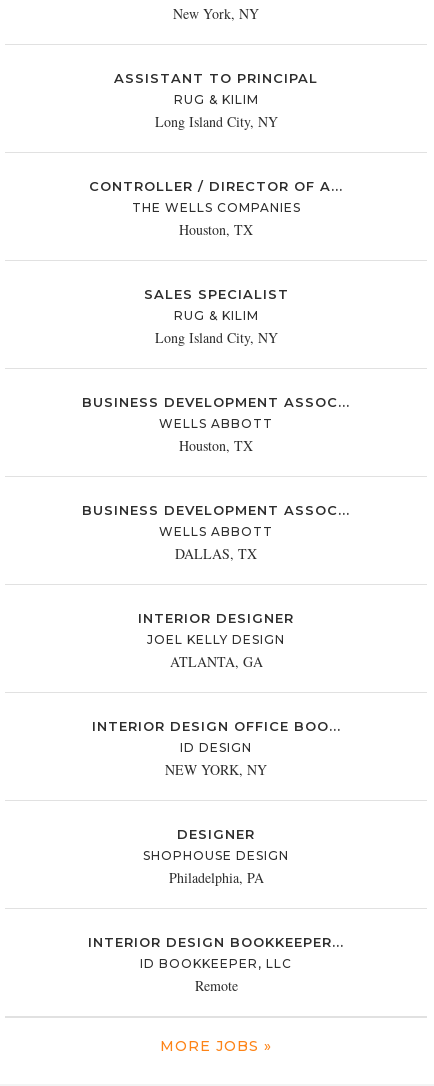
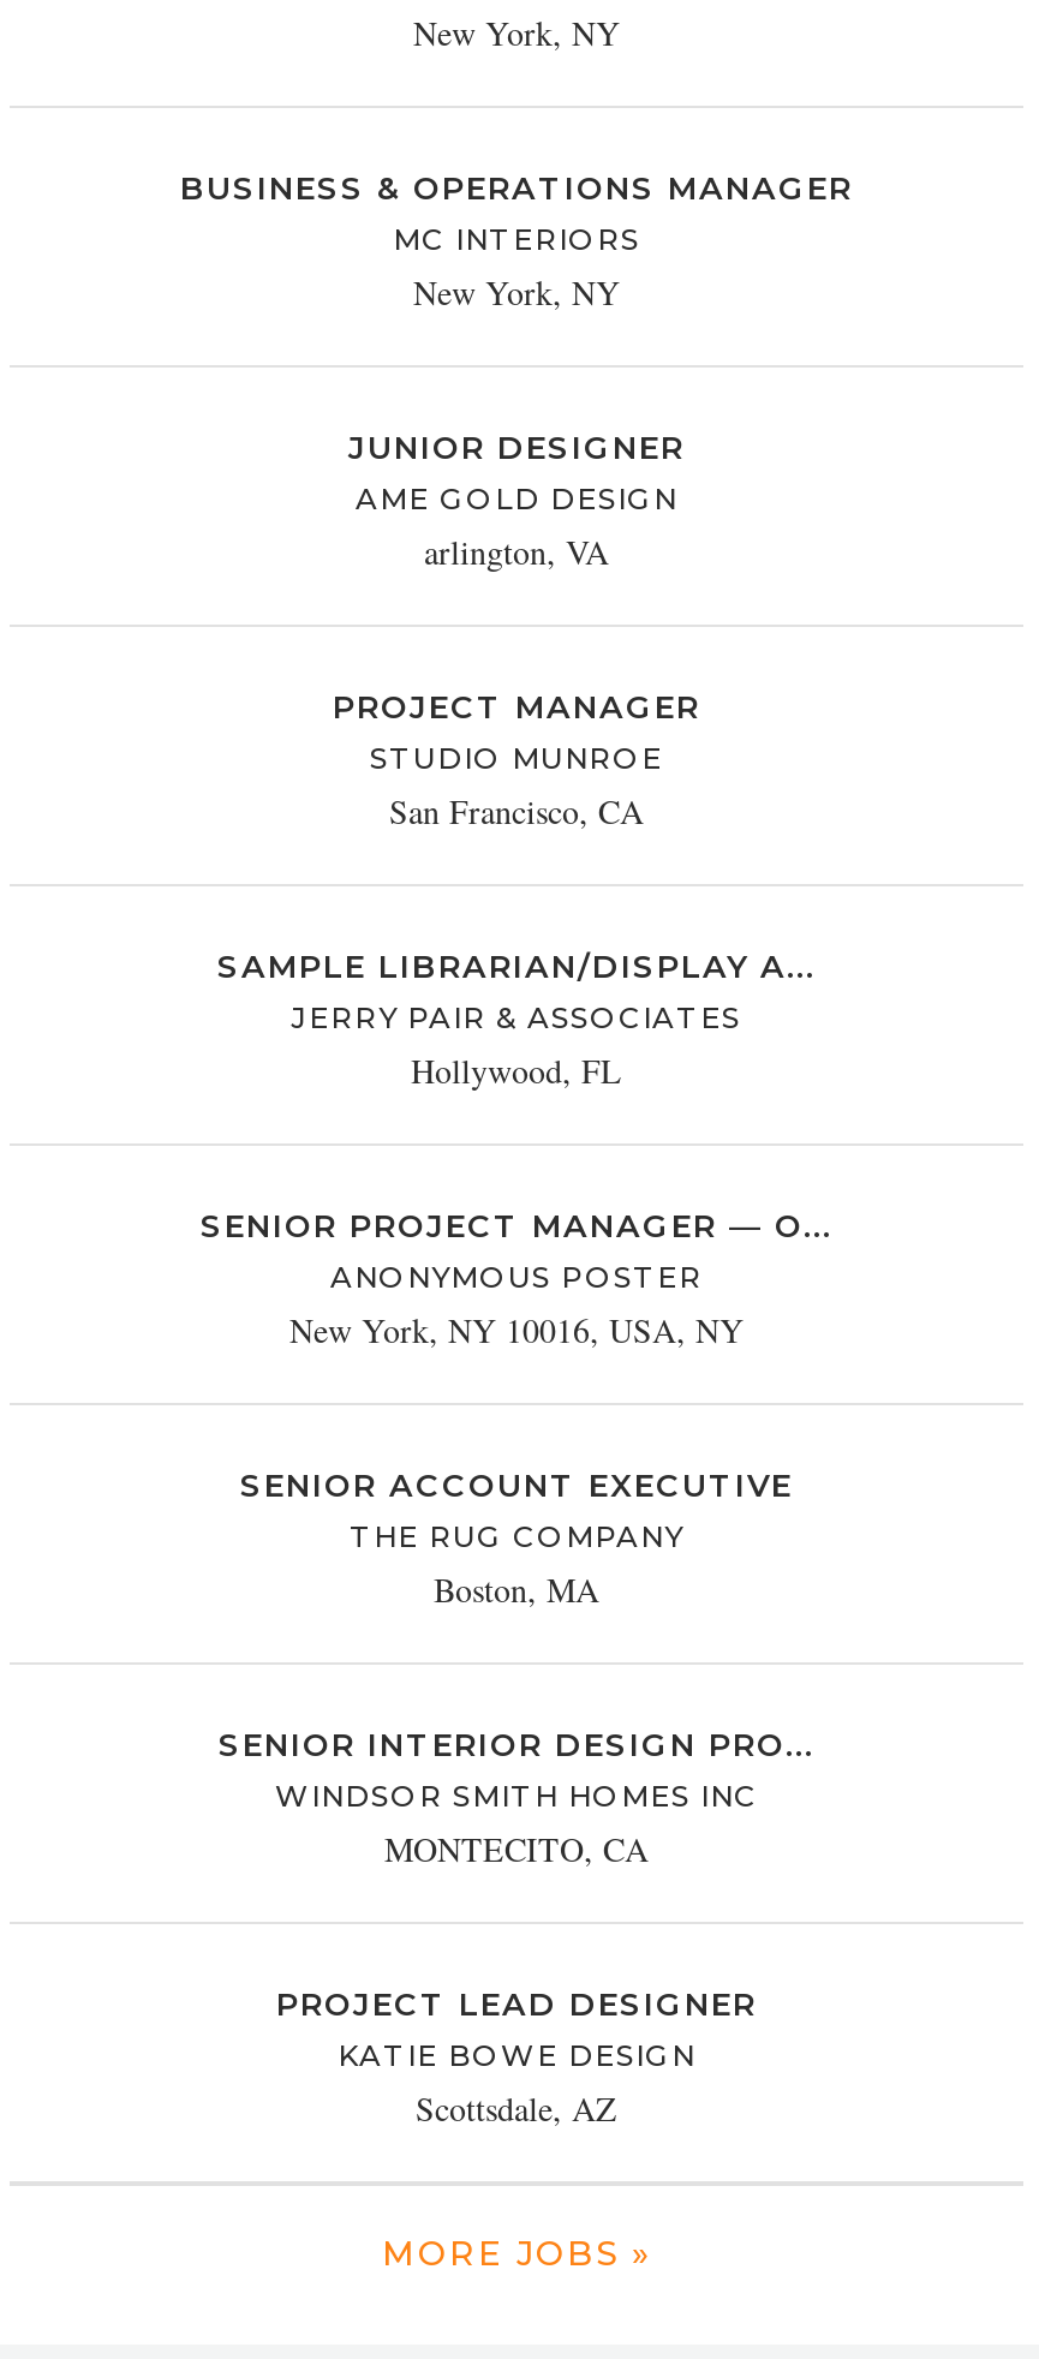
- ASSISTANT TO PRINCIPAL
- RUG & KILIM
- Long Island City, NY
- CONTROLLER / DIRECTOR OF A...
- THE WELLS COMPANIES
- Houston, TX
- SALES SPECIALIST
- RUG & KILIM
- Long Island City, NY
- BUSINESS DEVELOPMENT ASSOC...
- WELLS ABBOTT
- Houston, TX
- BUSINESS DEVELOPMENT ASSOC...
- WELLS ABBOTT
- DALLAS, TX
- INTERIOR DESIGNER
- JOEL KELLY DESIGN
- ATLANTA, GA
- INTERIOR DESIGN OFFICE BOO...
- ID DESIGN
- NEW YORK, NY
- DESIGNER
- SHOPHOUSE DESIGN
- Philadelphia, PA
- INTERIOR DESIGN BOOKKEEPER...
- ID BOOKKEEPER, LLC
- Remote
+ BUSINESS & OPERATIONS MANAGER
+ MC INTERIORS
+ New York, NY
+ JUNIOR DESIGNER
+ AME GOLD DESIGN
+ arlington, VA
+ PROJECT MANAGER
+ STUDIO MUNROE
+ San Francisco, CA
+ SAMPLE LIBRARIAN/DISPLAY A...
+ JERRY PAIR & ASSOCIATES
+ Hollywood, FL
+ SENIOR PROJECT MANAGER — O...
+ ANONYMOUS POSTER
+ New York, NY 10016, USA, NY
+ SENIOR ACCOUNT EXECUTIVE
+ THE RUG COMPANY
+ Boston, MA
+ SENIOR INTERIOR DESIGN PRO...
+ WINDSOR SMITH HOMES INC
+ MONTECITO, CA
+ PROJECT LEAD DESIGNER
+ KATIE BOWE DESIGN
+ Scottsdale, AZ
